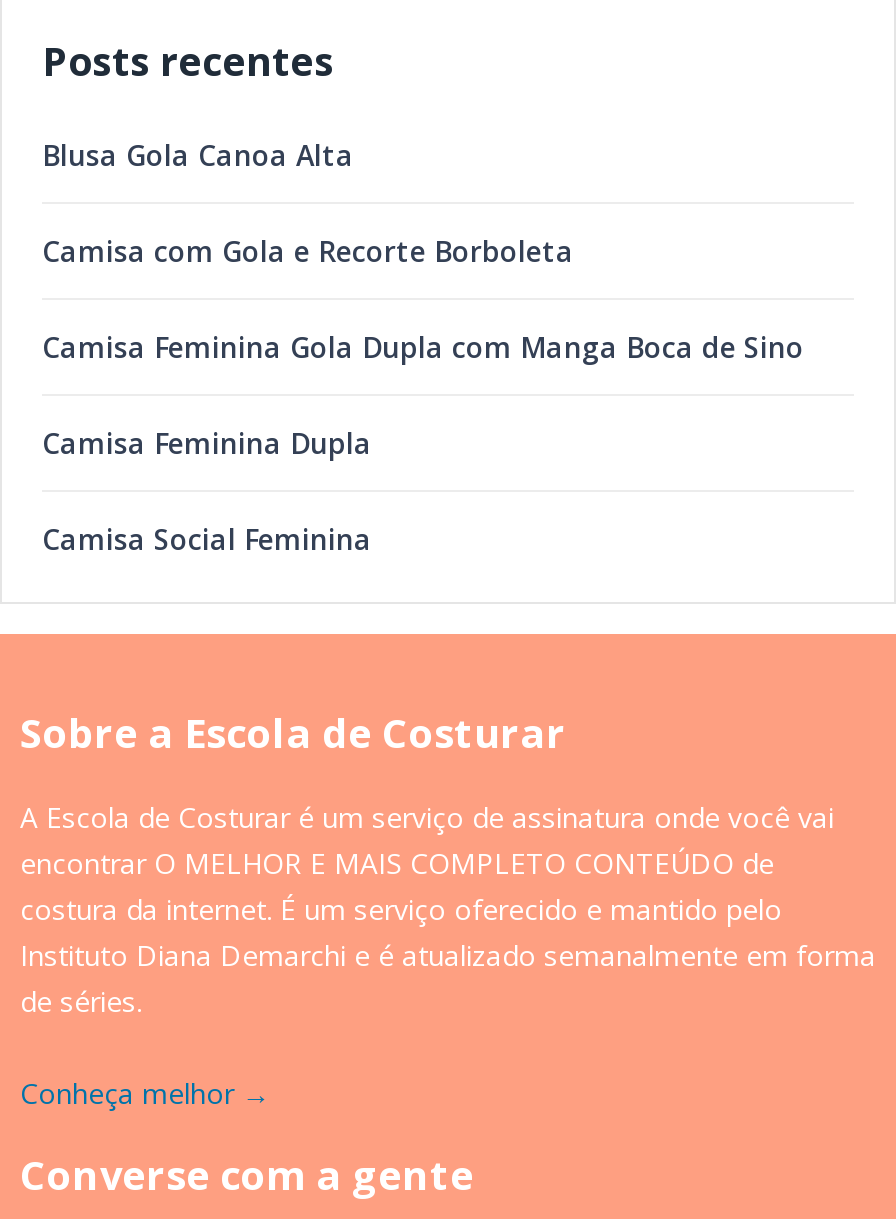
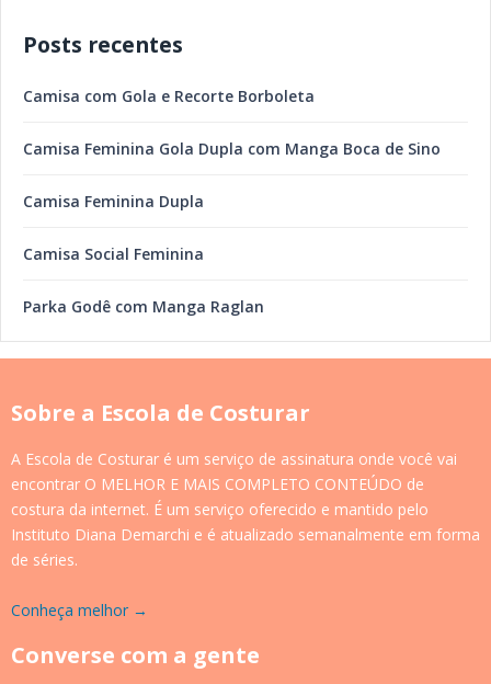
- Blusa Gola Canoa Alta

moved up: Camisa com Gola e Recorte Borboleta | Camisa Feminina Gola Dupla com Manga Boca de Sino | Camisa Feminina Dupla | Camisa Social Feminina

+ Parka Godê com Manga Raglan
